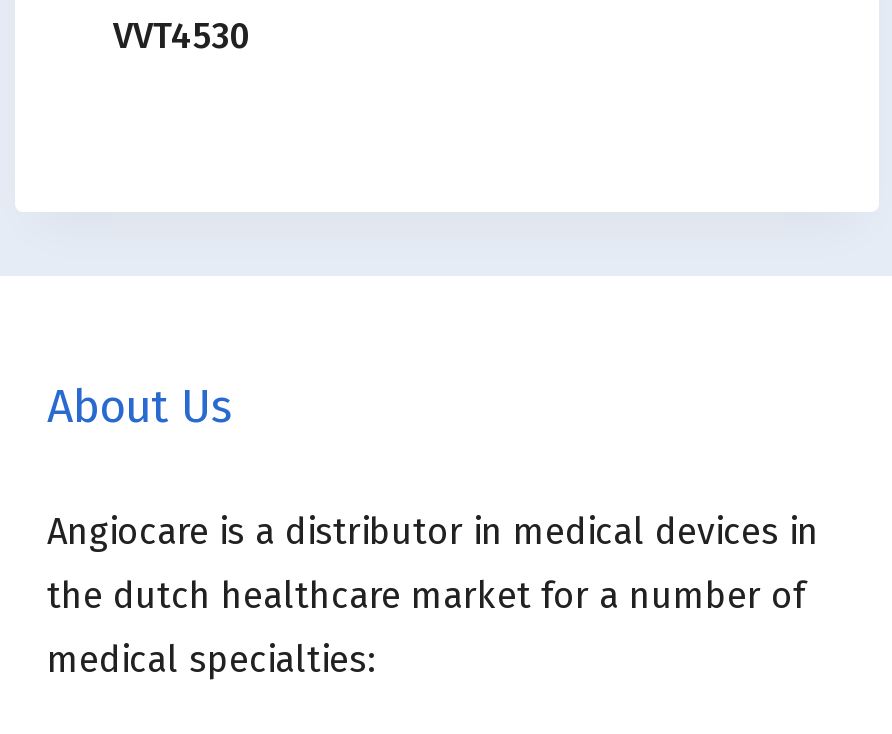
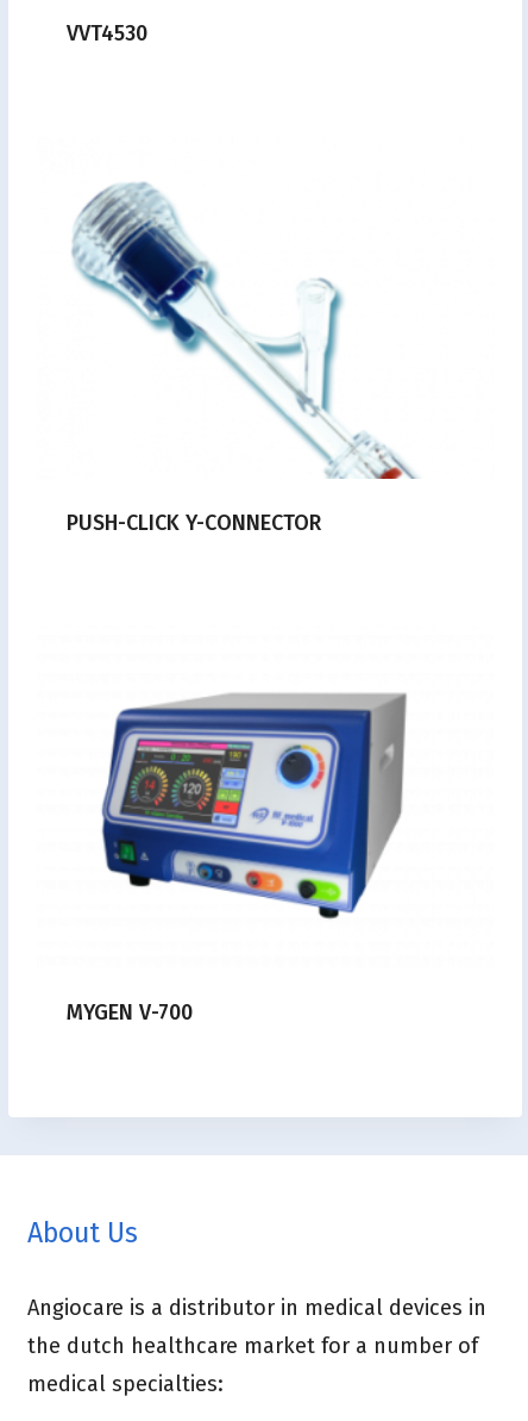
+ [image]
+ PUSH-CLICK Y-CONNECTOR

+ MYGEN V-700

+ [image]
